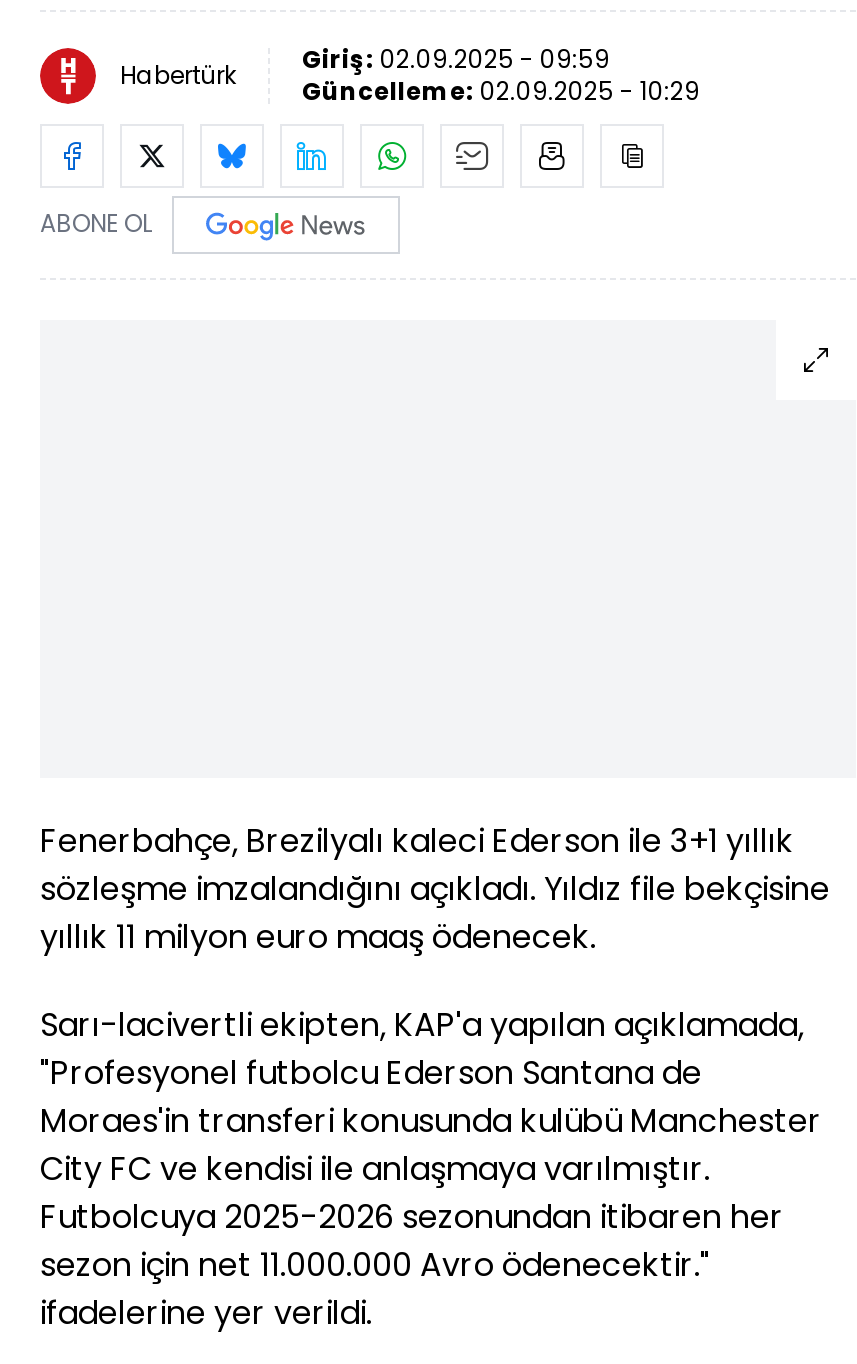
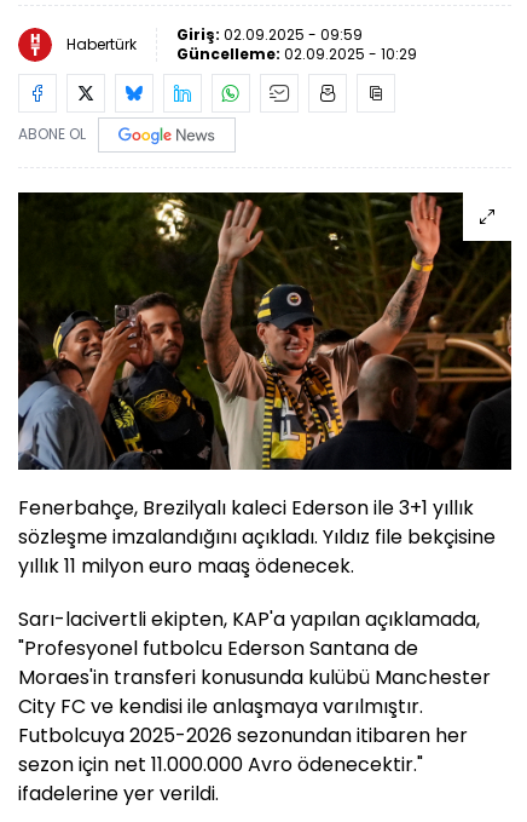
+ [image]
